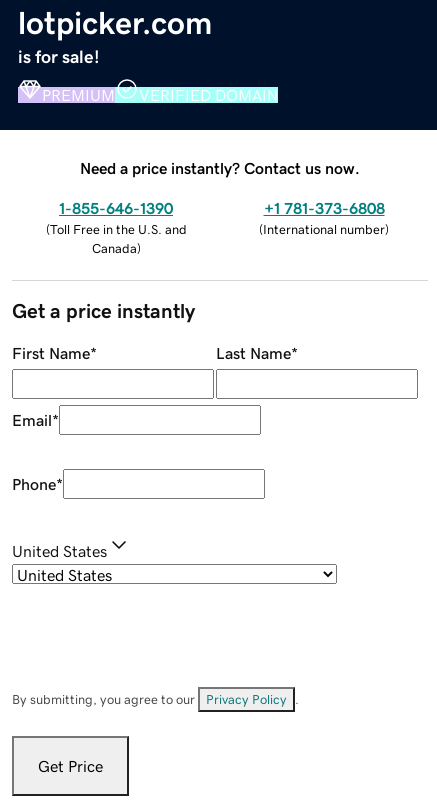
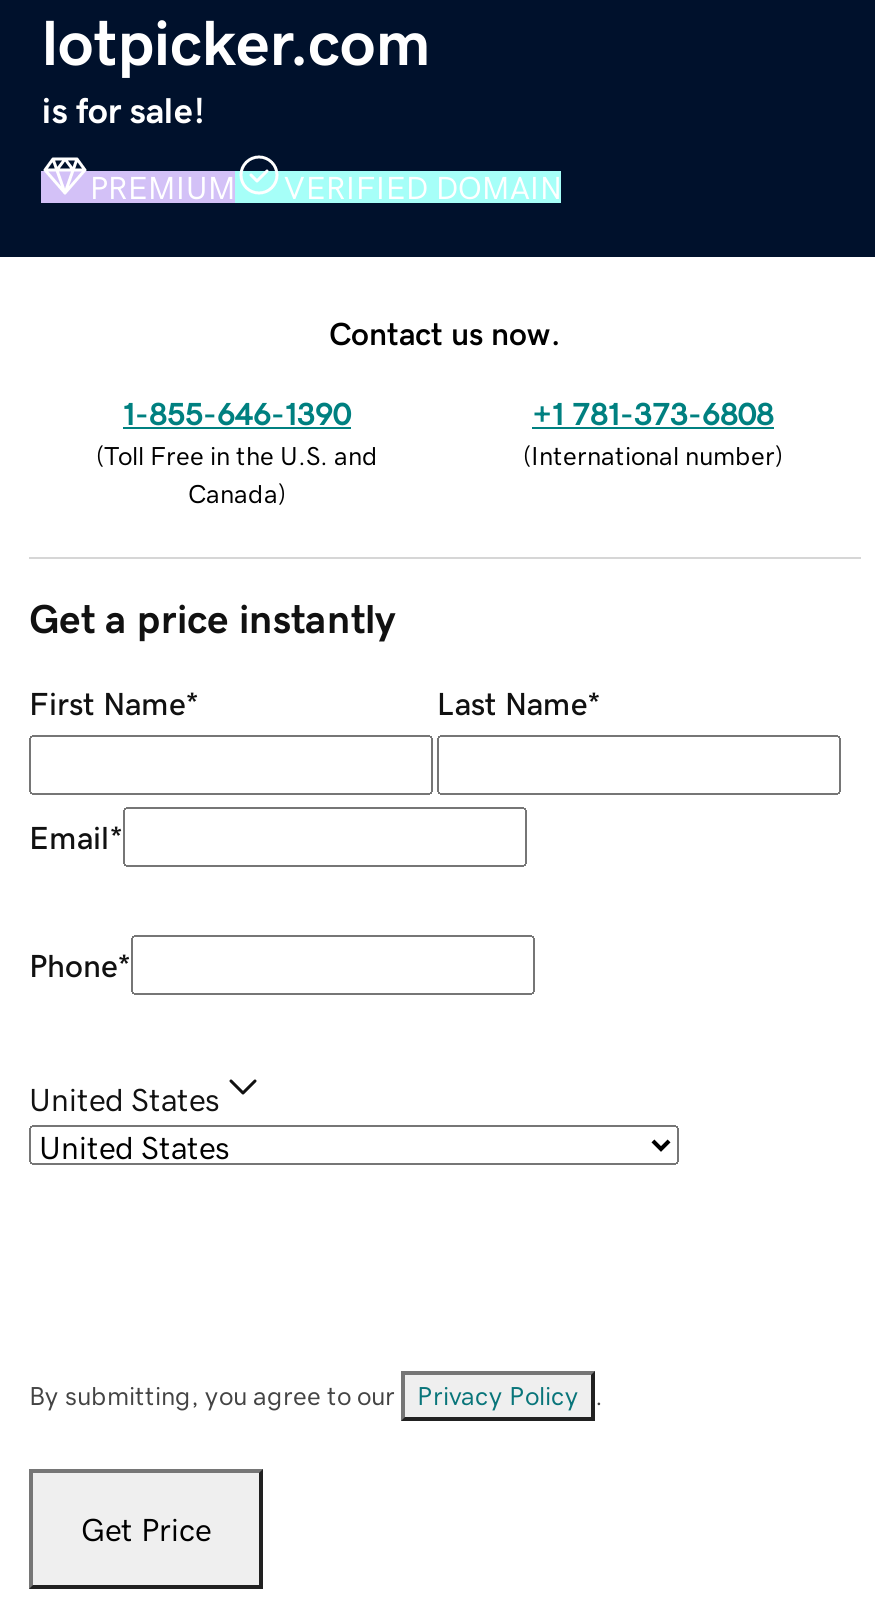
- Need a price instantly? Contact us now.
+ Contact us now.
